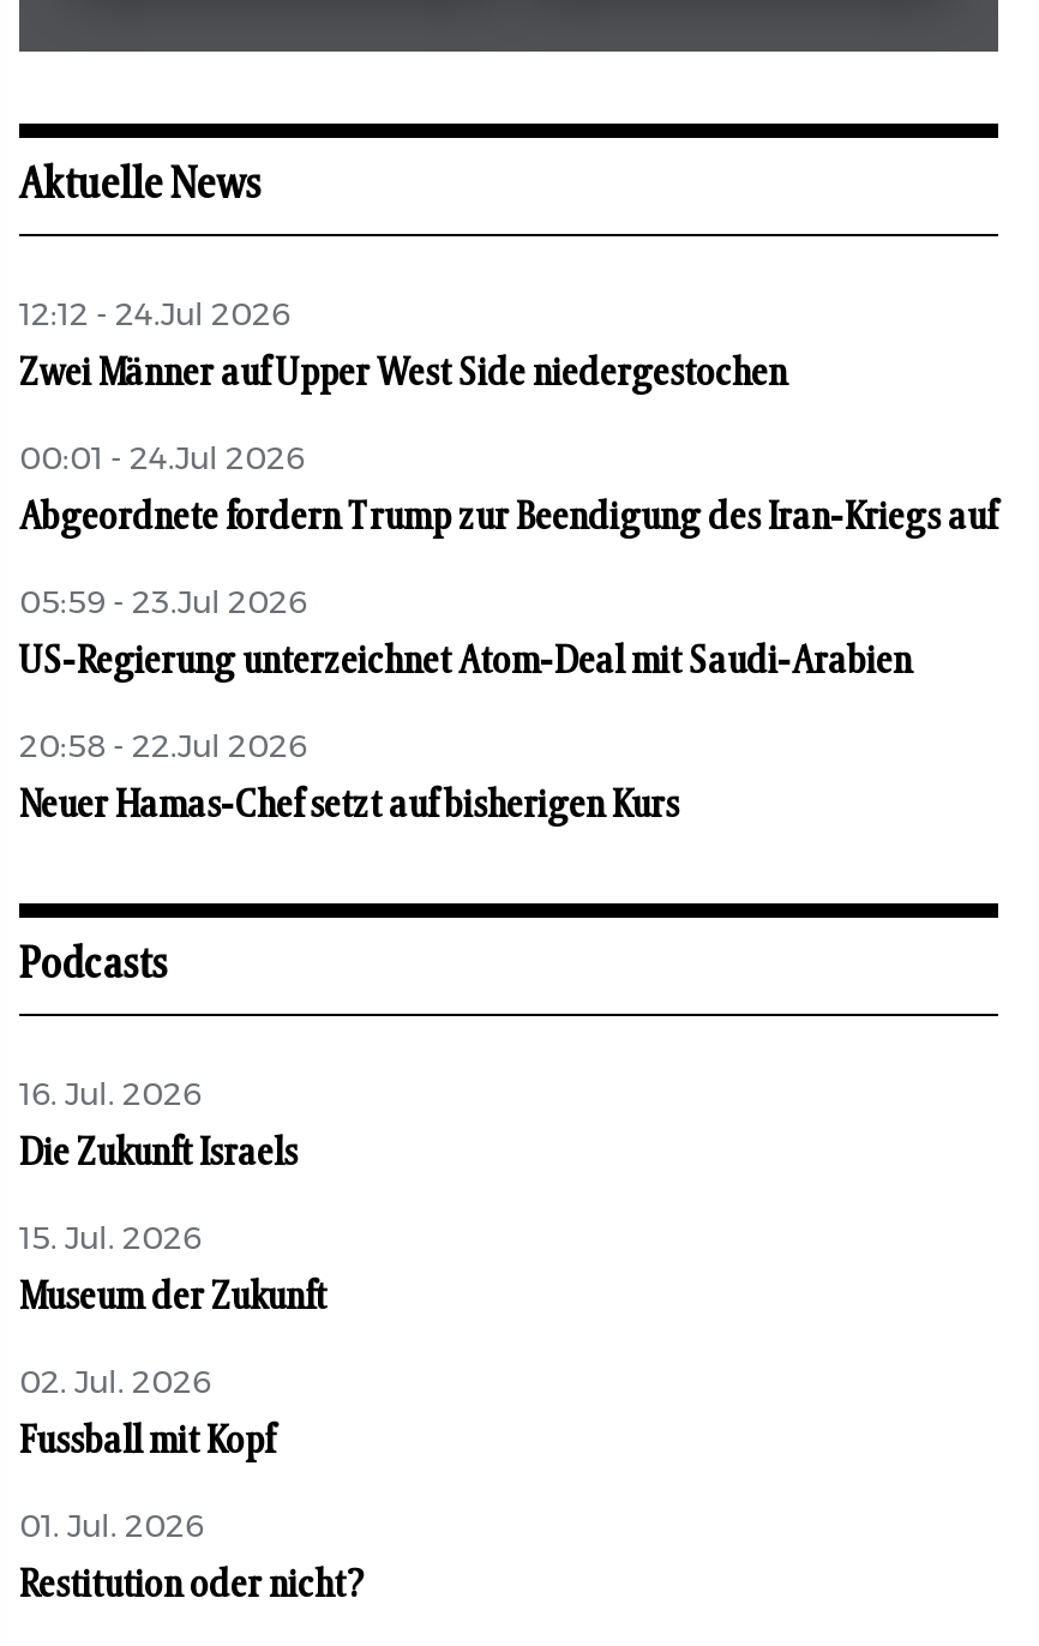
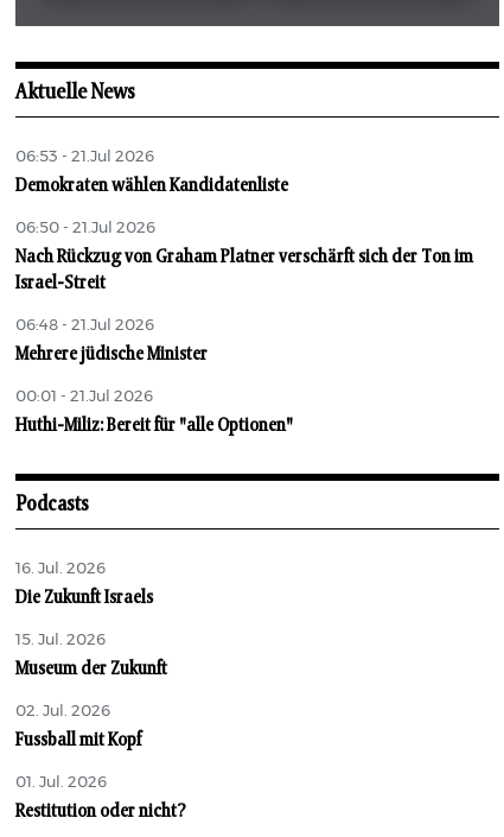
- 12:12 - 24.Jul 2026
+ 06:53 - 21.Jul 2026

- Zwei Männer auf Upper West Side niedergestochen
+ Demokraten wählen Kandidatenliste

- 00:01 - 24.Jul 2026
+ 06:50 - 21.Jul 2026

- Abgeordnete fordern Trump zur Beendigung des Iran-Kriegs auf
+ Nach Rückzug von Graham Platner verschärft sich der Ton im
+ Israel-Streit

- 05:59 - 23.Jul 2026
+ 06:48 - 21.Jul 2026

- US-Regierung unterzeichnet Atom-Deal mit Saudi-Arabien
+ Mehrere jüdische Minister

- 20:58 - 22.Jul 2026
+ 00:01 - 21.Jul 2026

- Neuer Hamas-Chef setzt auf bisherigen Kurs
+ Huthi-Miliz: Bereit für "alle Optionen"
